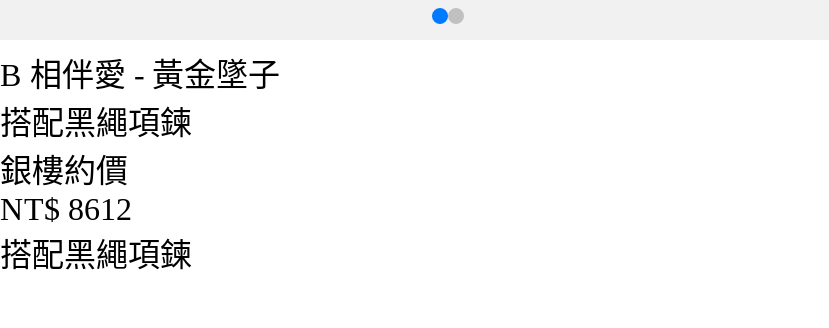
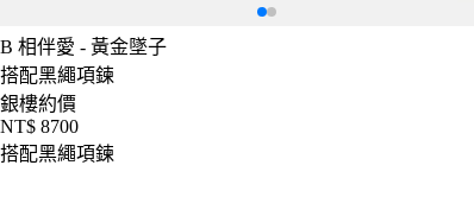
- NT$ 8612
+ NT$ 8700
